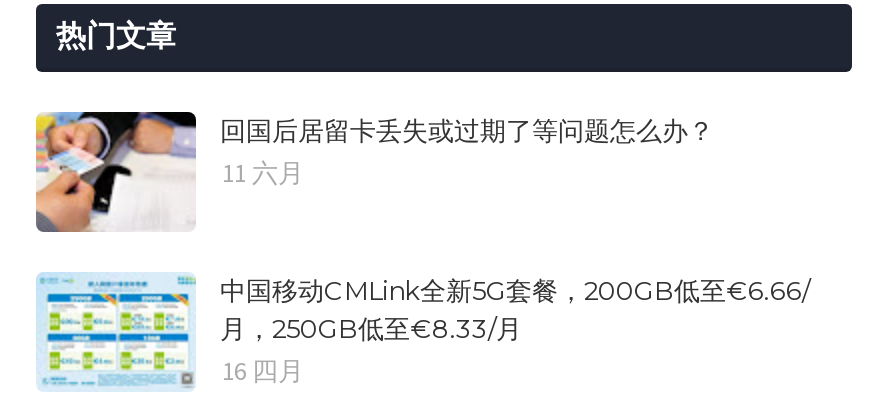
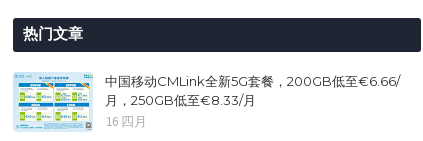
- [image]
- 回国后居留卡丢失或过期了等问题怎么办？
- 11 六月
